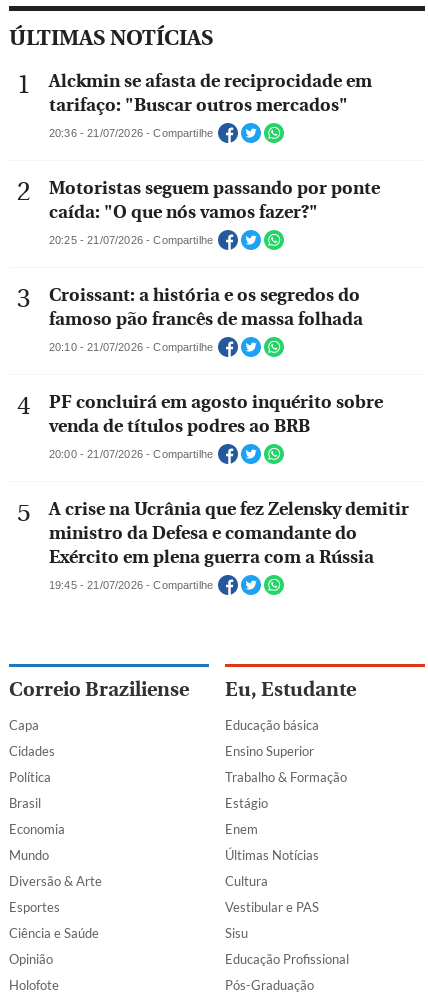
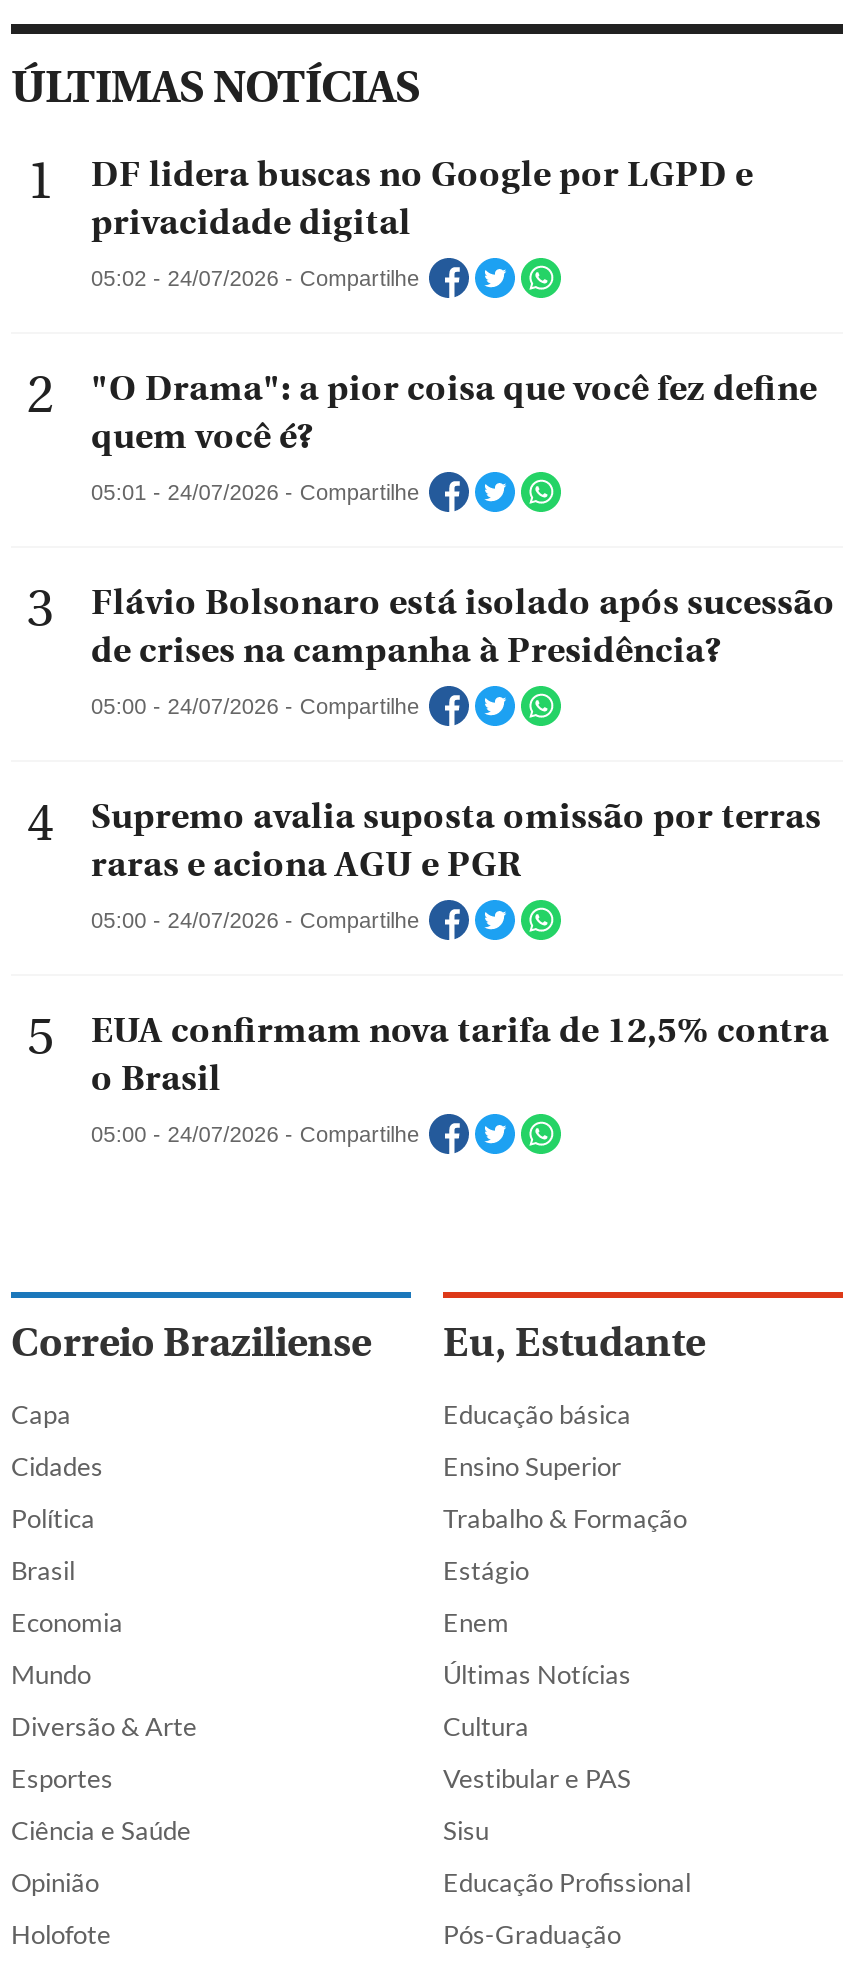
- Alckmin se afasta de reciprocidade em
- tarifaço: "Buscar outros mercados"
+ DF lidera buscas no Google por LGPD e
+ privacidade digital

- 20:36 - 21/07/2026 - Compartilhe
+ 05:02 - 24/07/2026 - Compartilhe

- Motoristas seguem passando por ponte
- caída: "O que nós vamos fazer?"
+ "O Drama": a pior coisa que você fez define
+ quem você é?

- 20:25 - 21/07/2026 - Compartilhe
+ 05:01 - 24/07/2026 - Compartilhe

- Croissant: a história e os segredos do
- famoso pão francês de massa folhada
+ Flávio Bolsonaro está isolado após sucessão
+ de crises na campanha à Presidência?

- 20:10 - 21/07/2026 - Compartilhe
+ 05:00 - 24/07/2026 - Compartilhe

- PF concluirá em agosto inquérito sobre
- venda de títulos podres ao BRB
+ Supremo avalia suposta omissão por terras
+ raras e aciona AGU e PGR

- 20:00 - 21/07/2026 - Compartilhe
+ 05:00 - 24/07/2026 - Compartilhe

- A crise na Ucrânia que fez Zelensky demitir
- ministro da Defesa e comandante do
- Exército em plena guerra com a Rússia
+ EUA confirmam nova tarifa de 12,5% contra
+ o Brasil

- 19:45 - 21/07/2026 - Compartilhe
+ 05:00 - 24/07/2026 - Compartilhe
